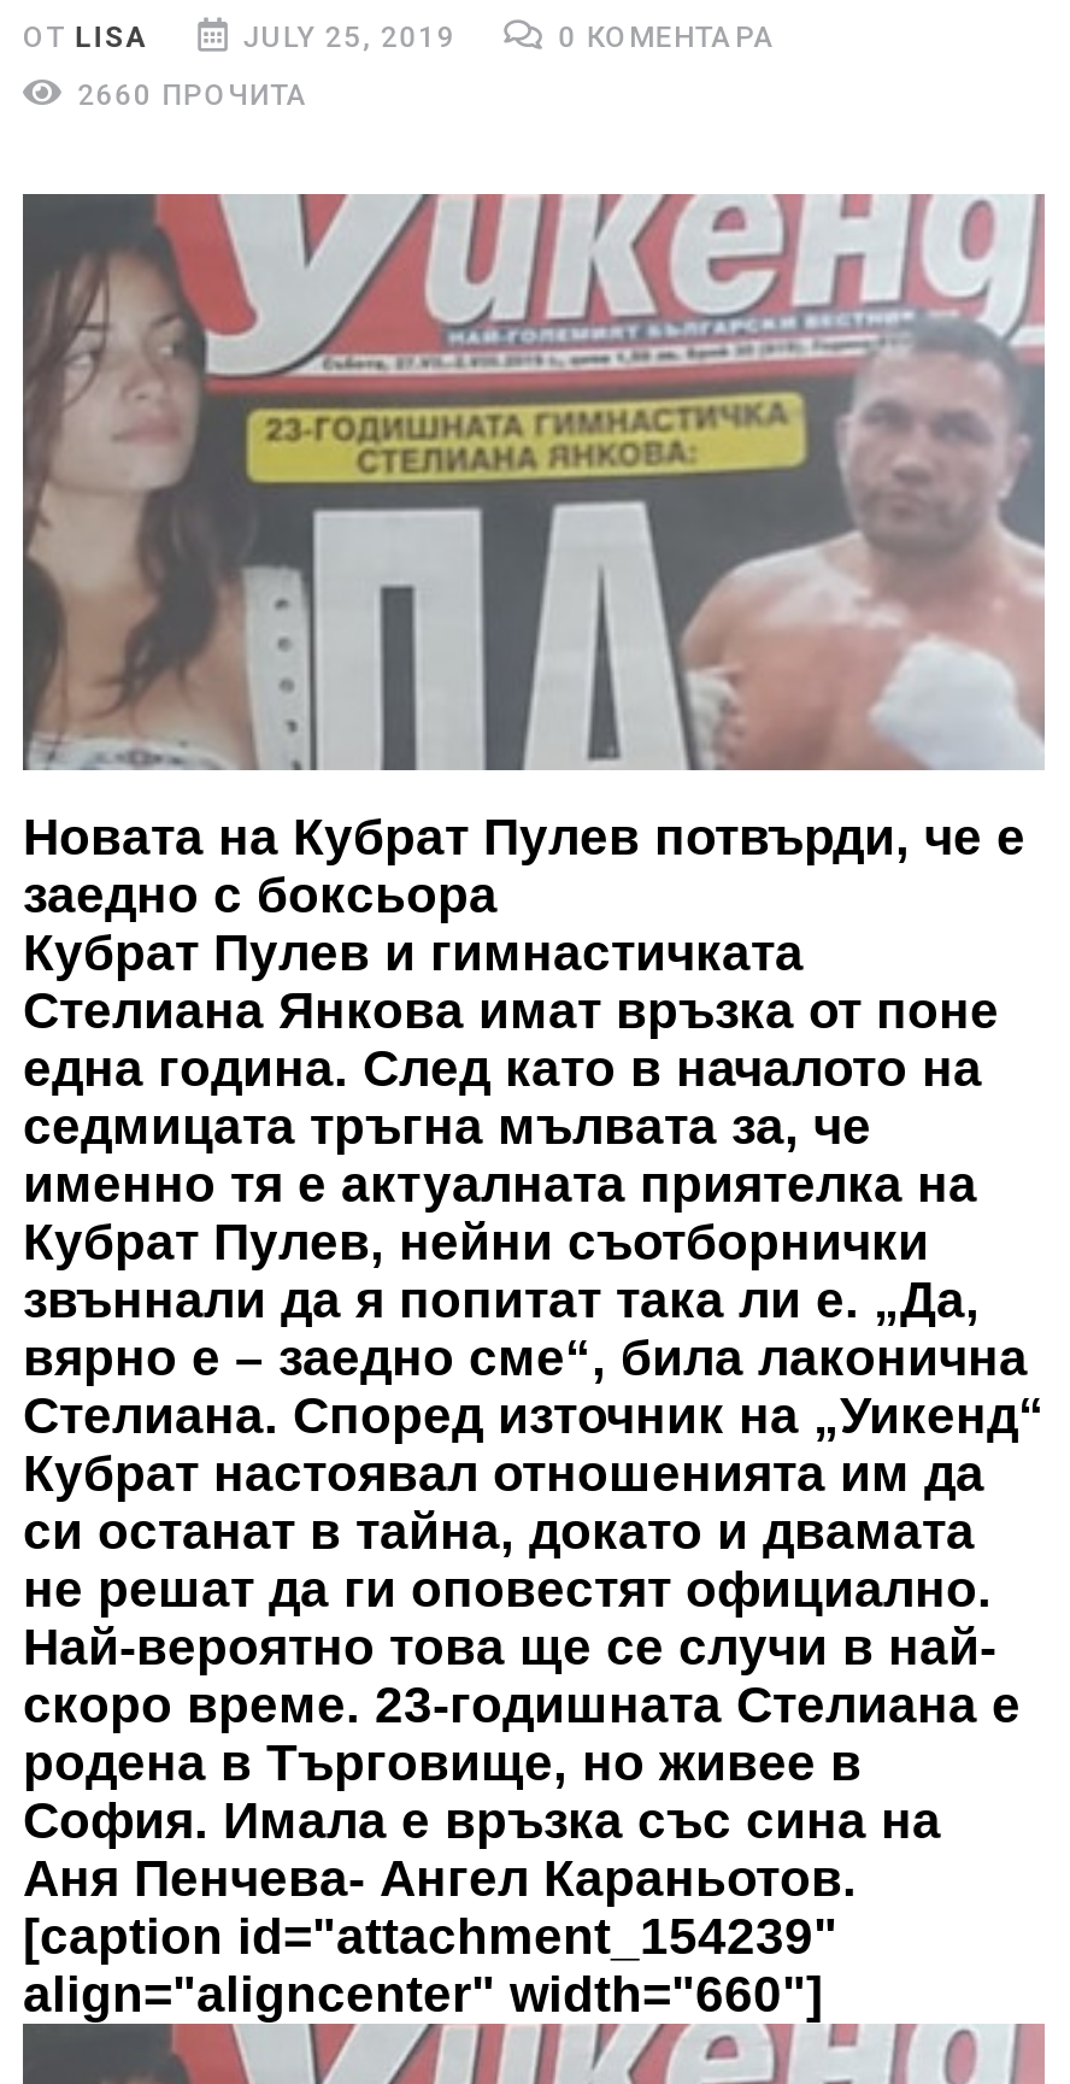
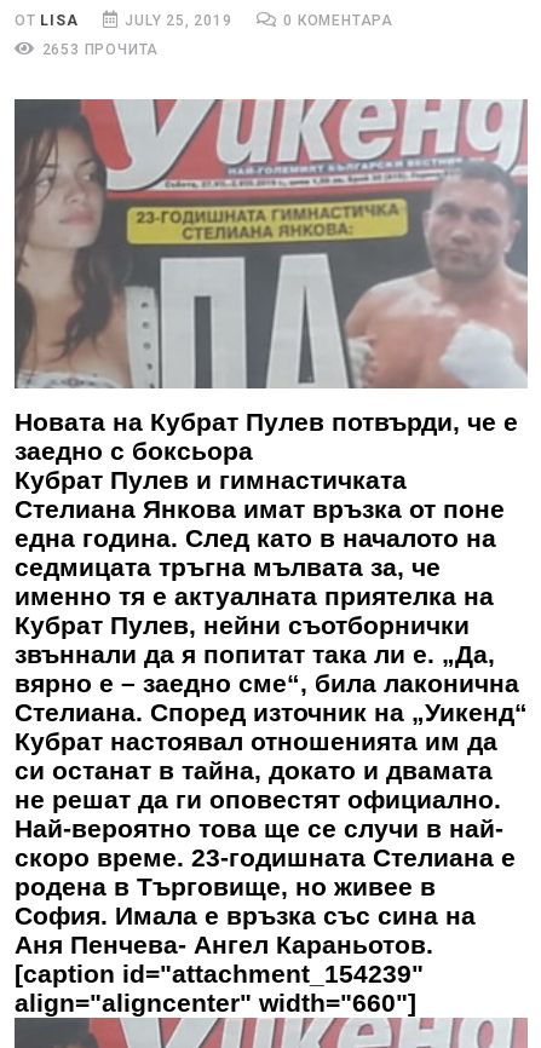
- 2660 ПРОЧИТА
+ 2653 ПРОЧИТА
